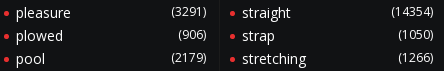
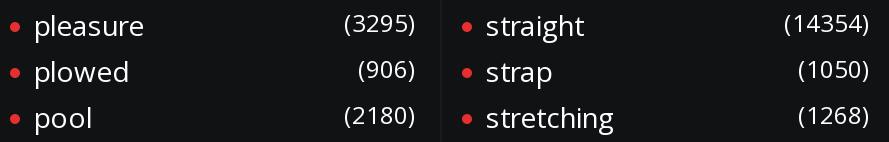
- (3291)
+ (3295)

- (2179)
+ (2180)

- (1266)
+ (1268)
